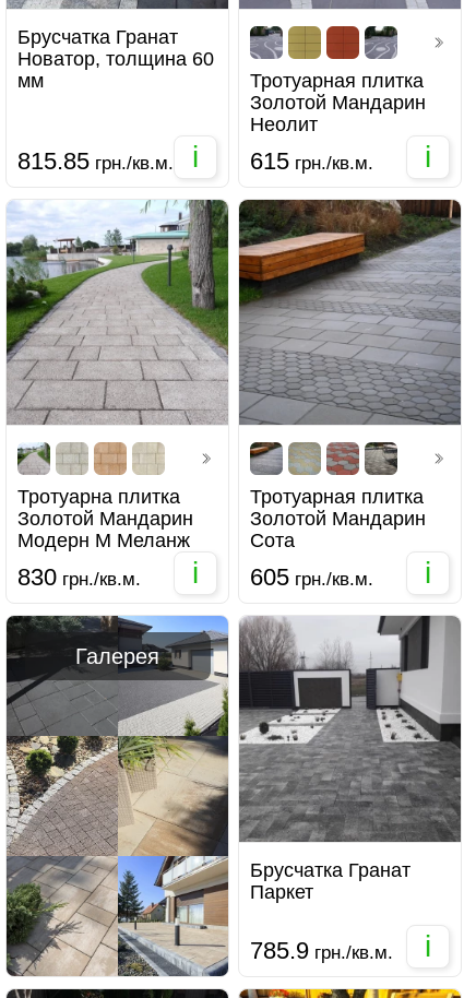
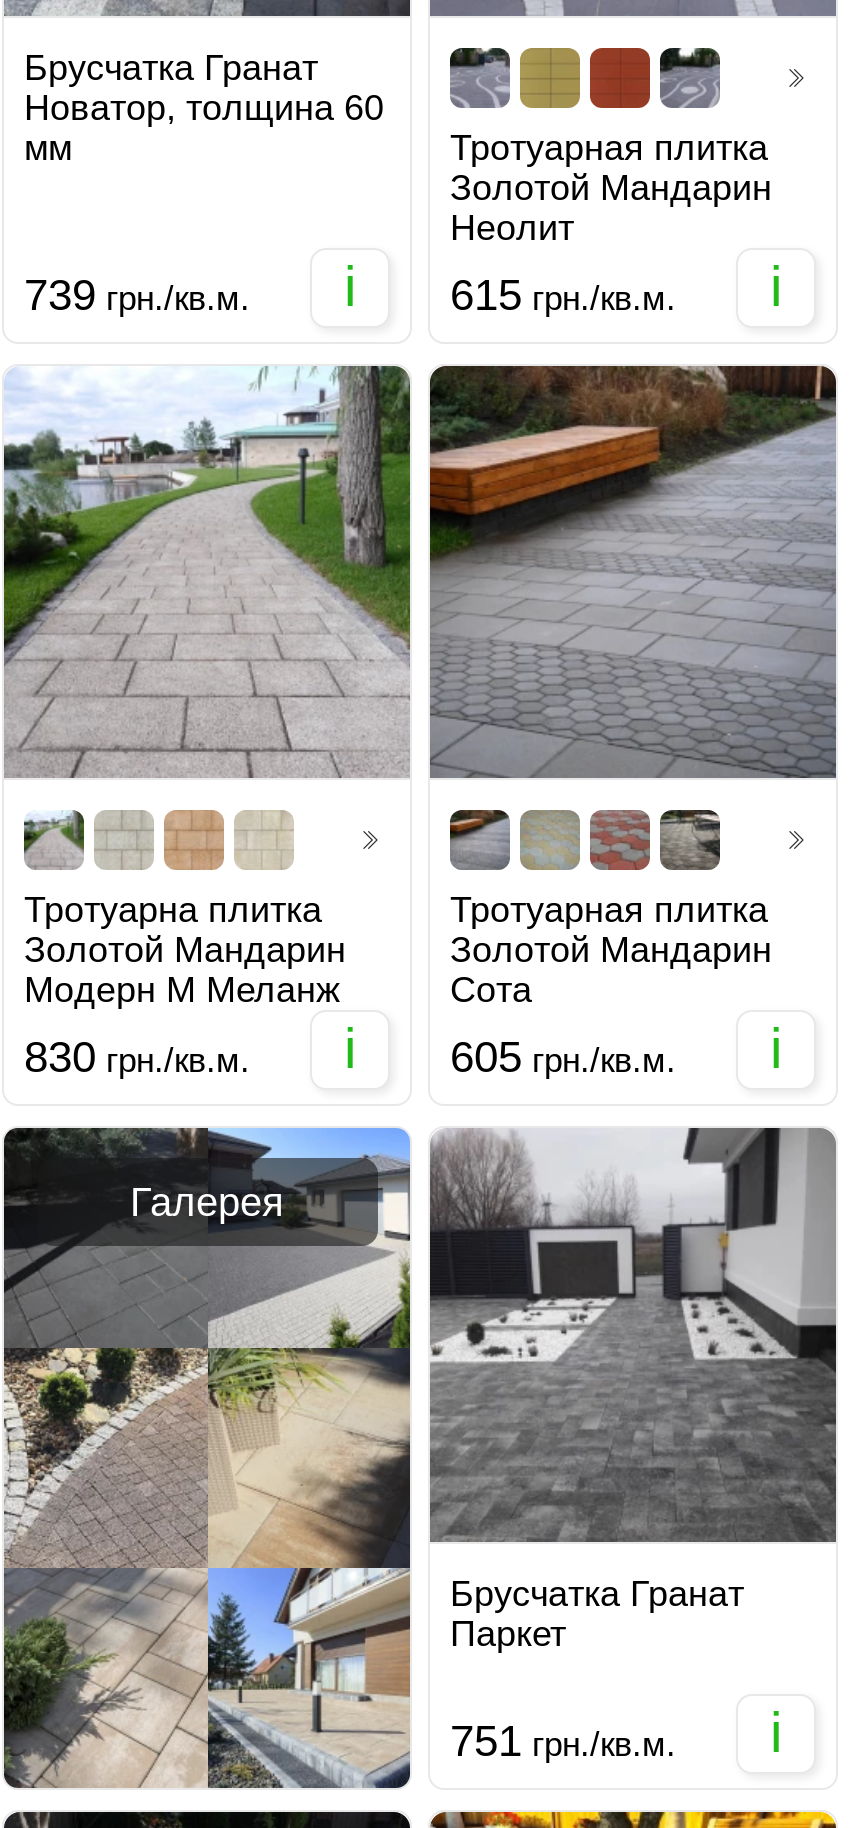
- 815.85 грн./кв.м.
+ 739 грн./кв.м.

- 785.9 грн./кв.м.
+ 751 грн./кв.м.
